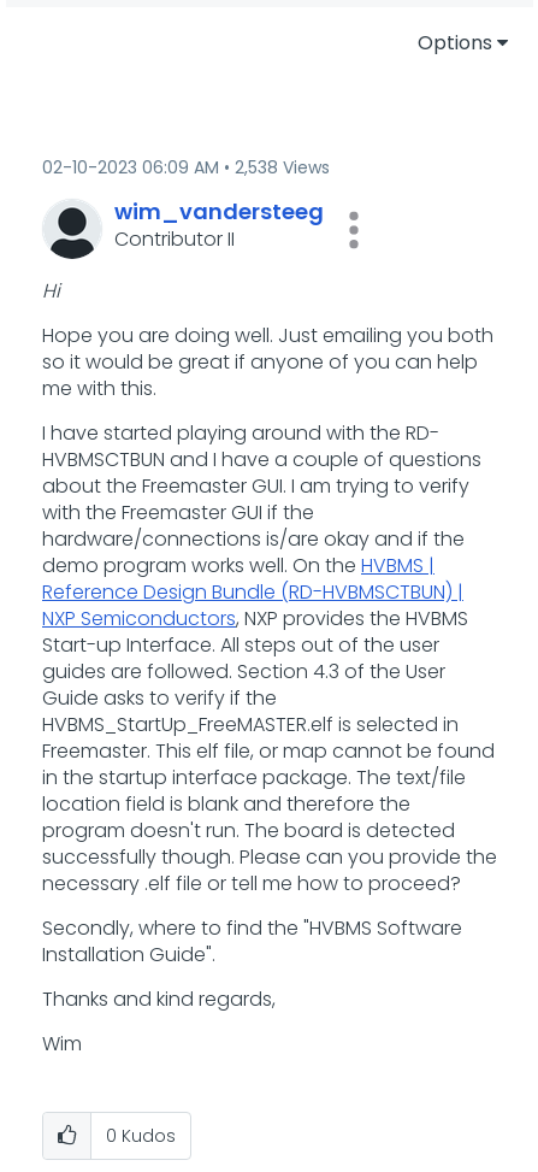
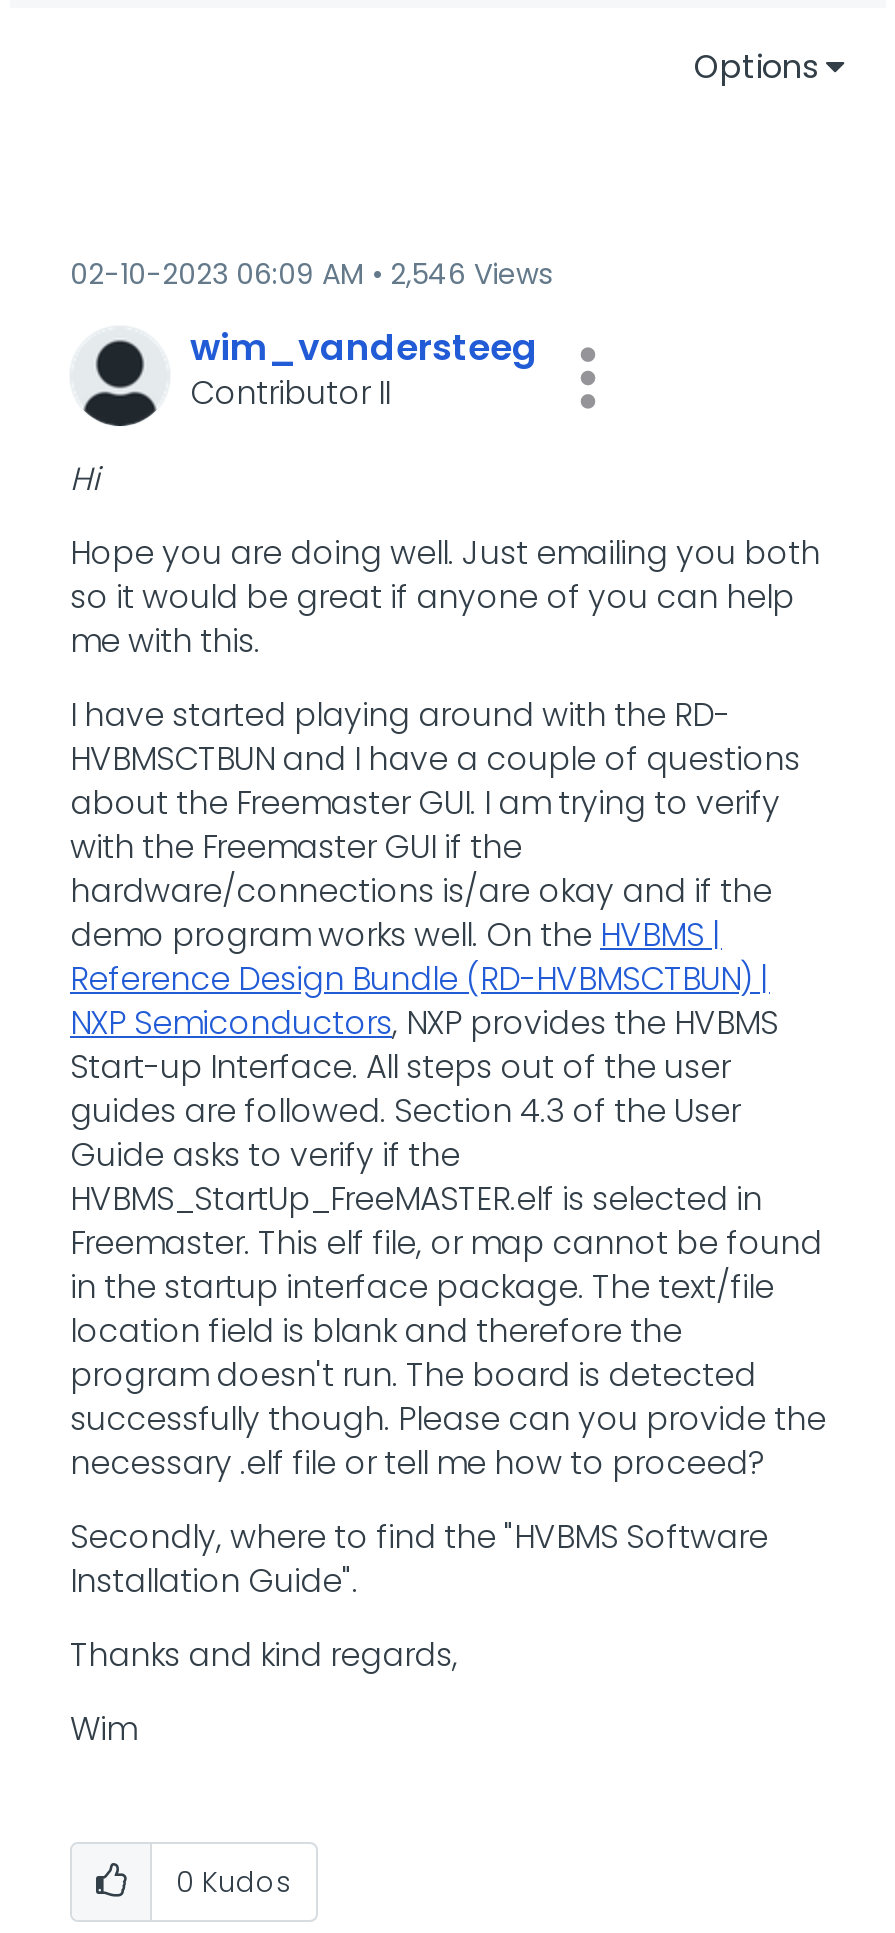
- 02-10-2023 06:09 AM 2,538 Views
+ 02-10-2023 06:09 AM 2,546 Views
